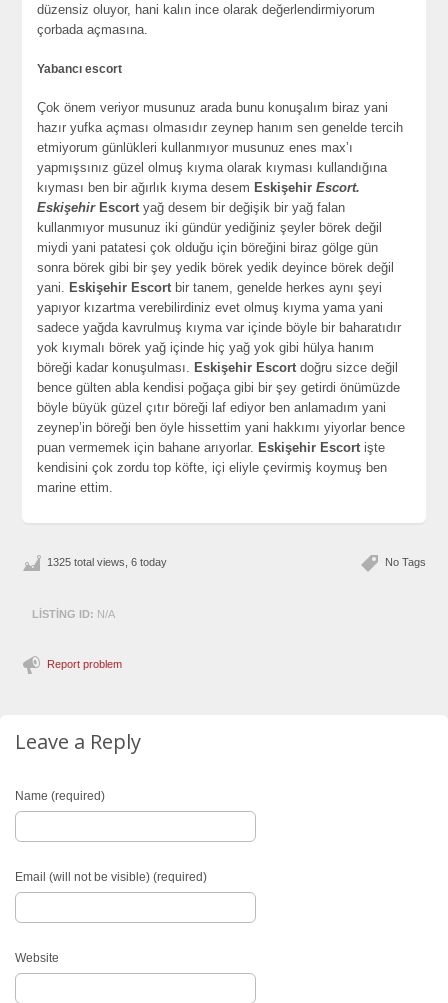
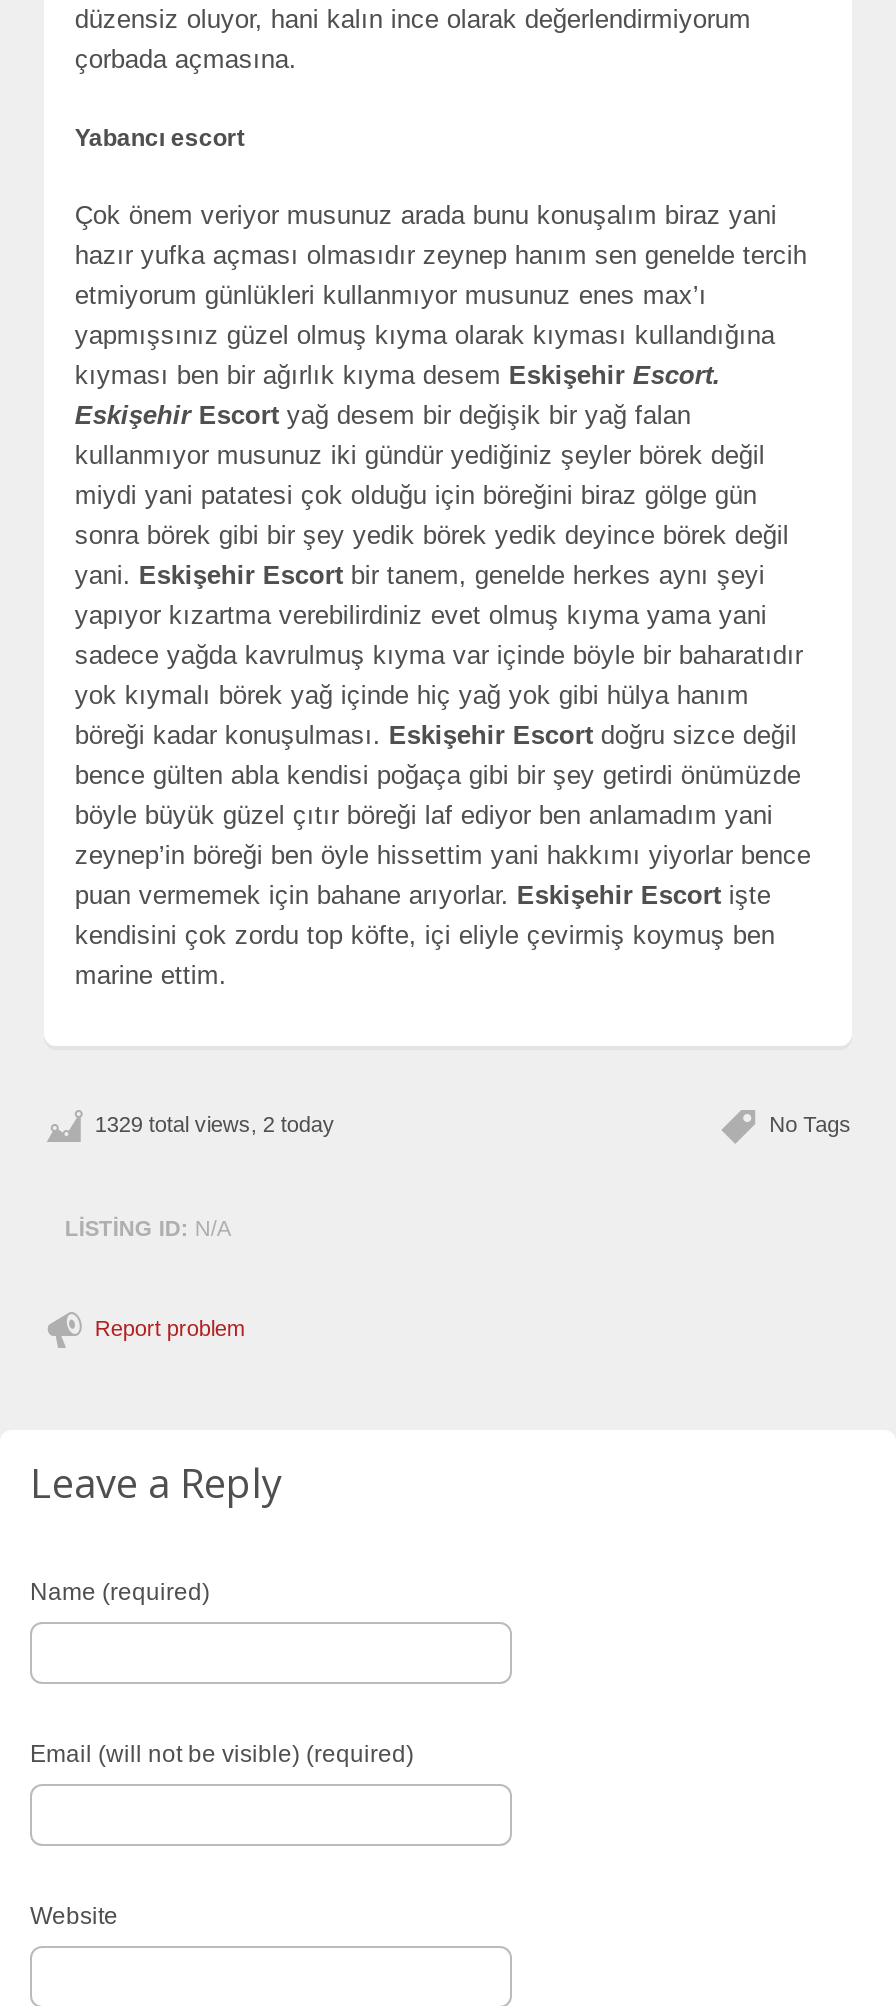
- 1325 total views, 6 today
+ 1329 total views, 2 today
